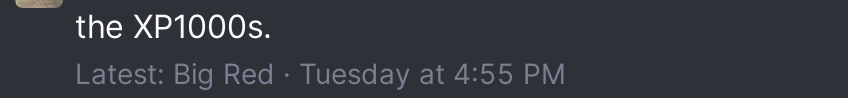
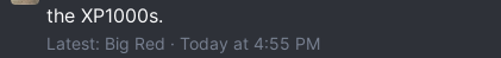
- Latest: Big Red Tuesday at 4:55 PM
+ Latest: Big Red Today at 4:55 PM
